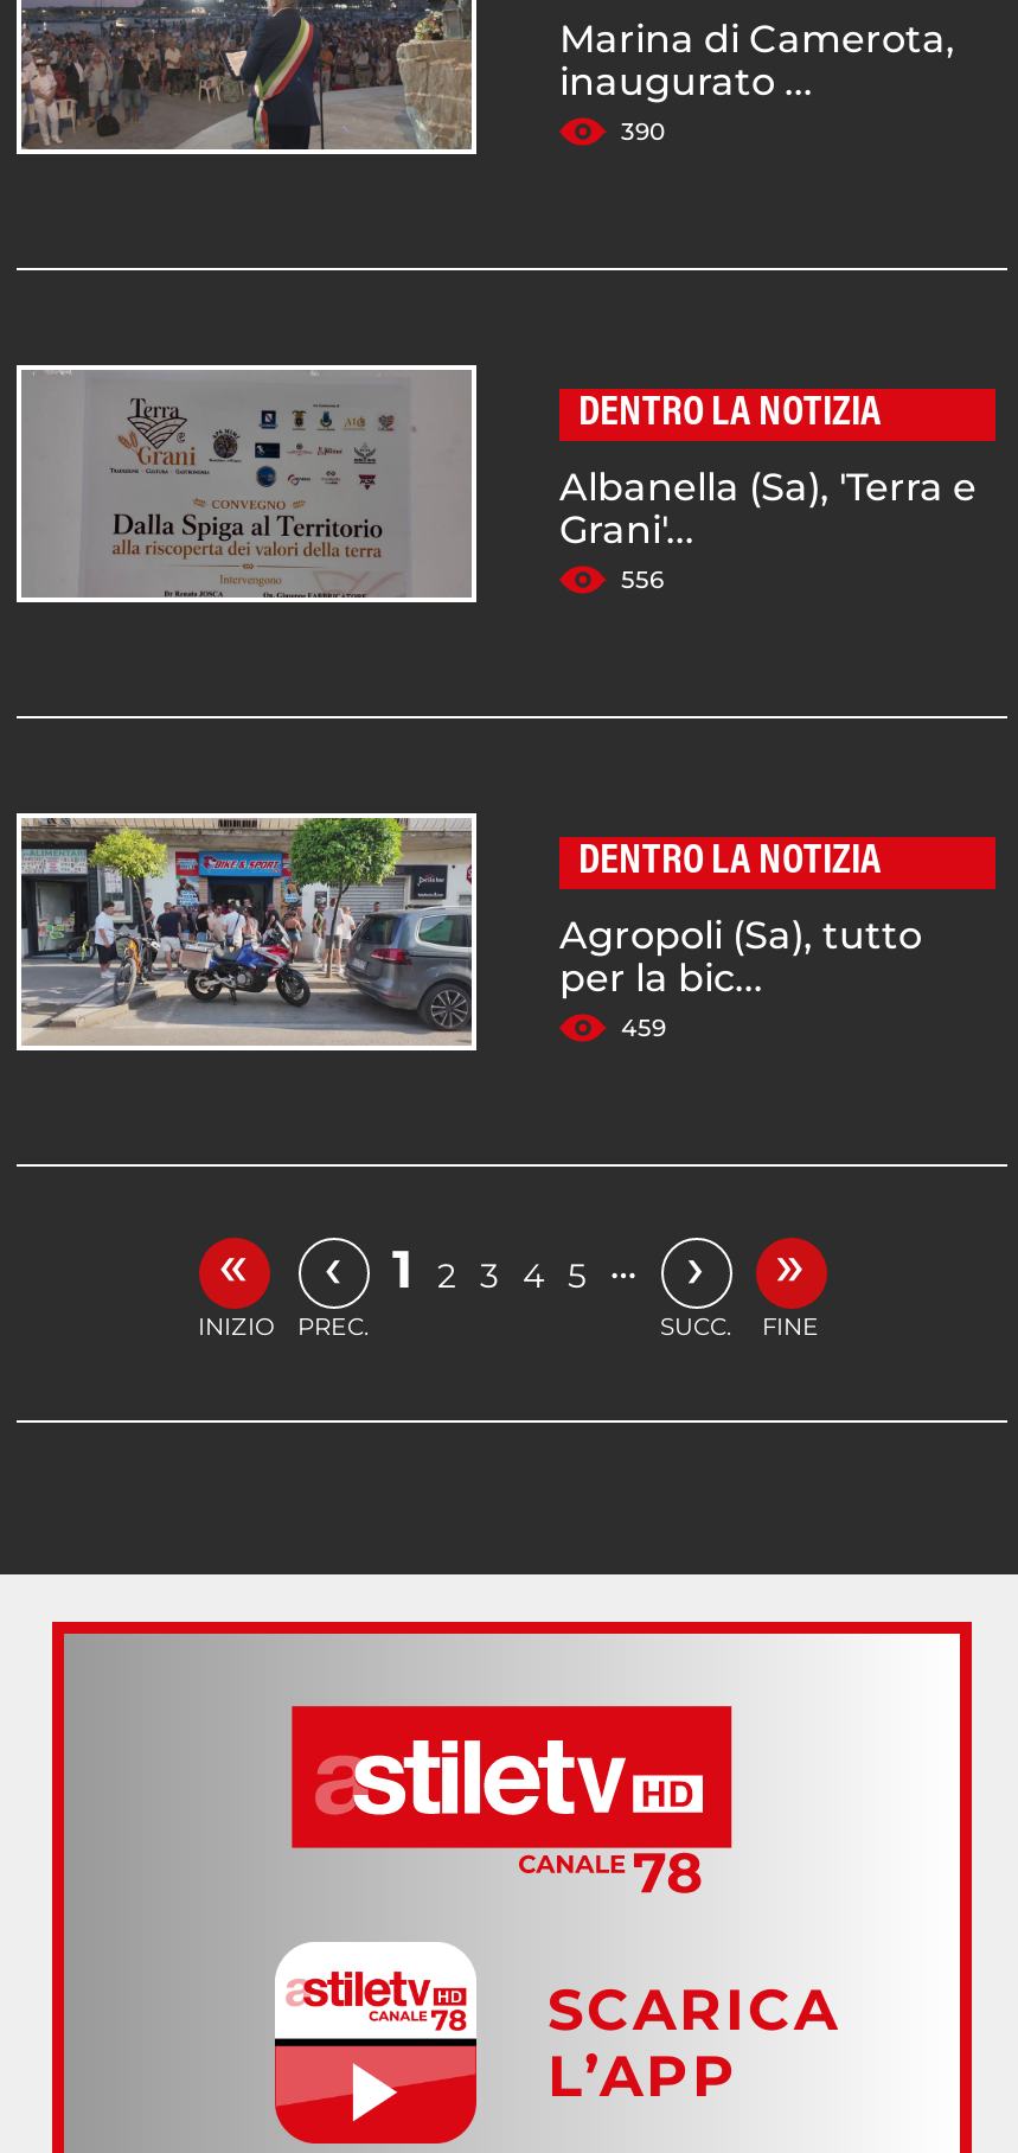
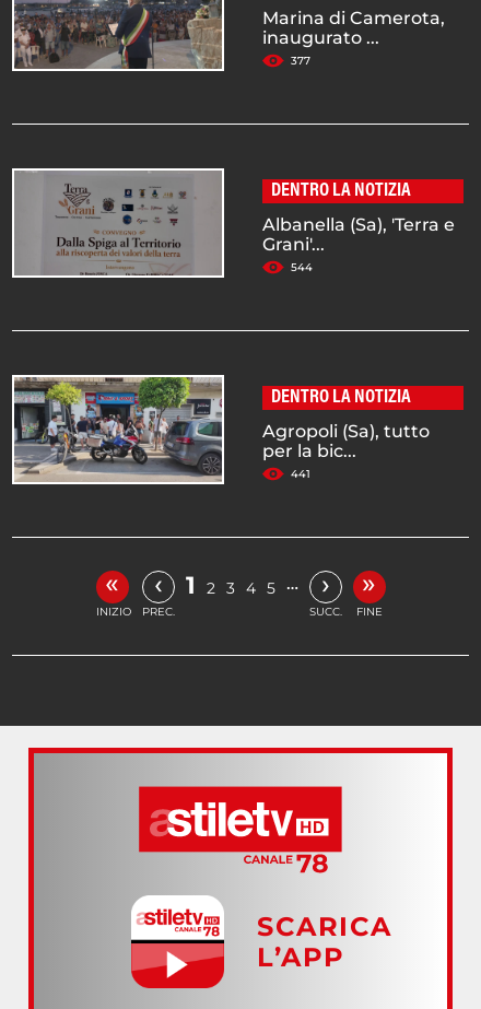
- 390
+ 377

- 556
+ 544

- 459
+ 441
